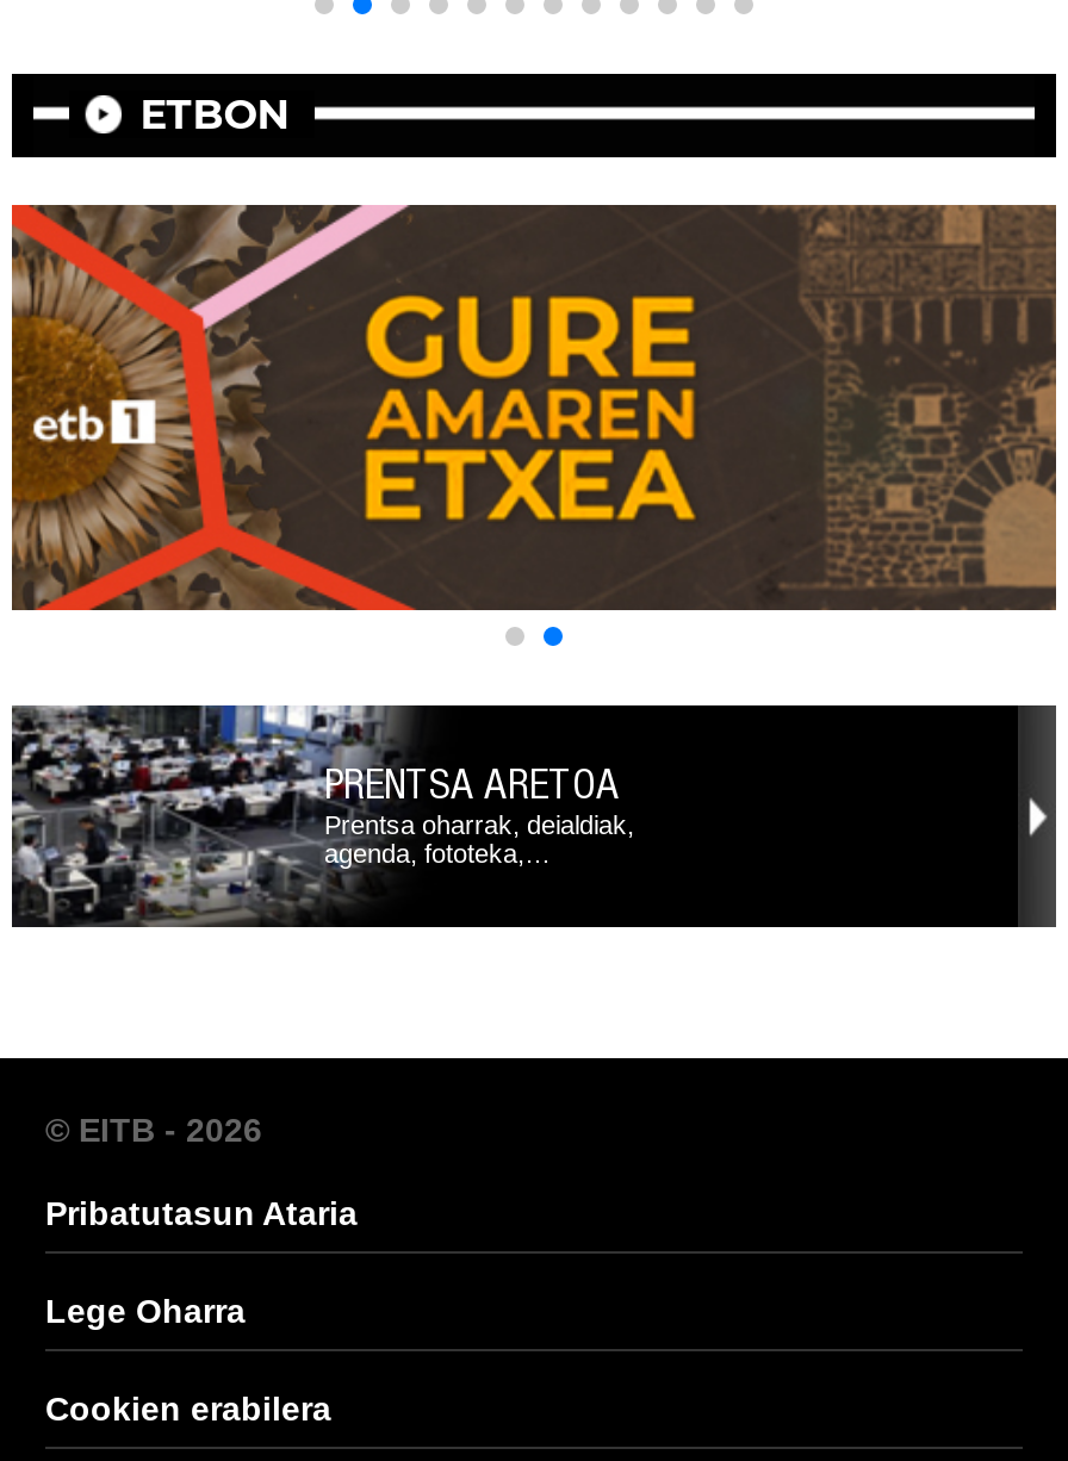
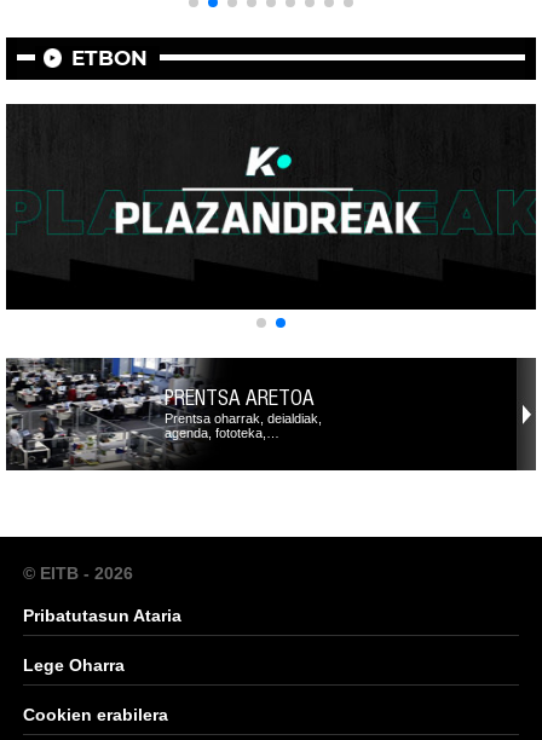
- [image]
+ [image]
